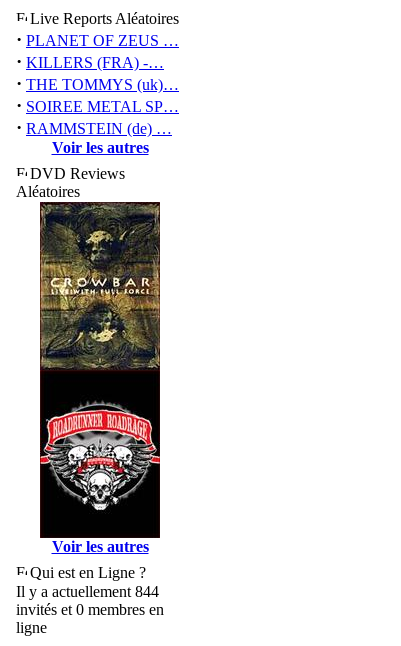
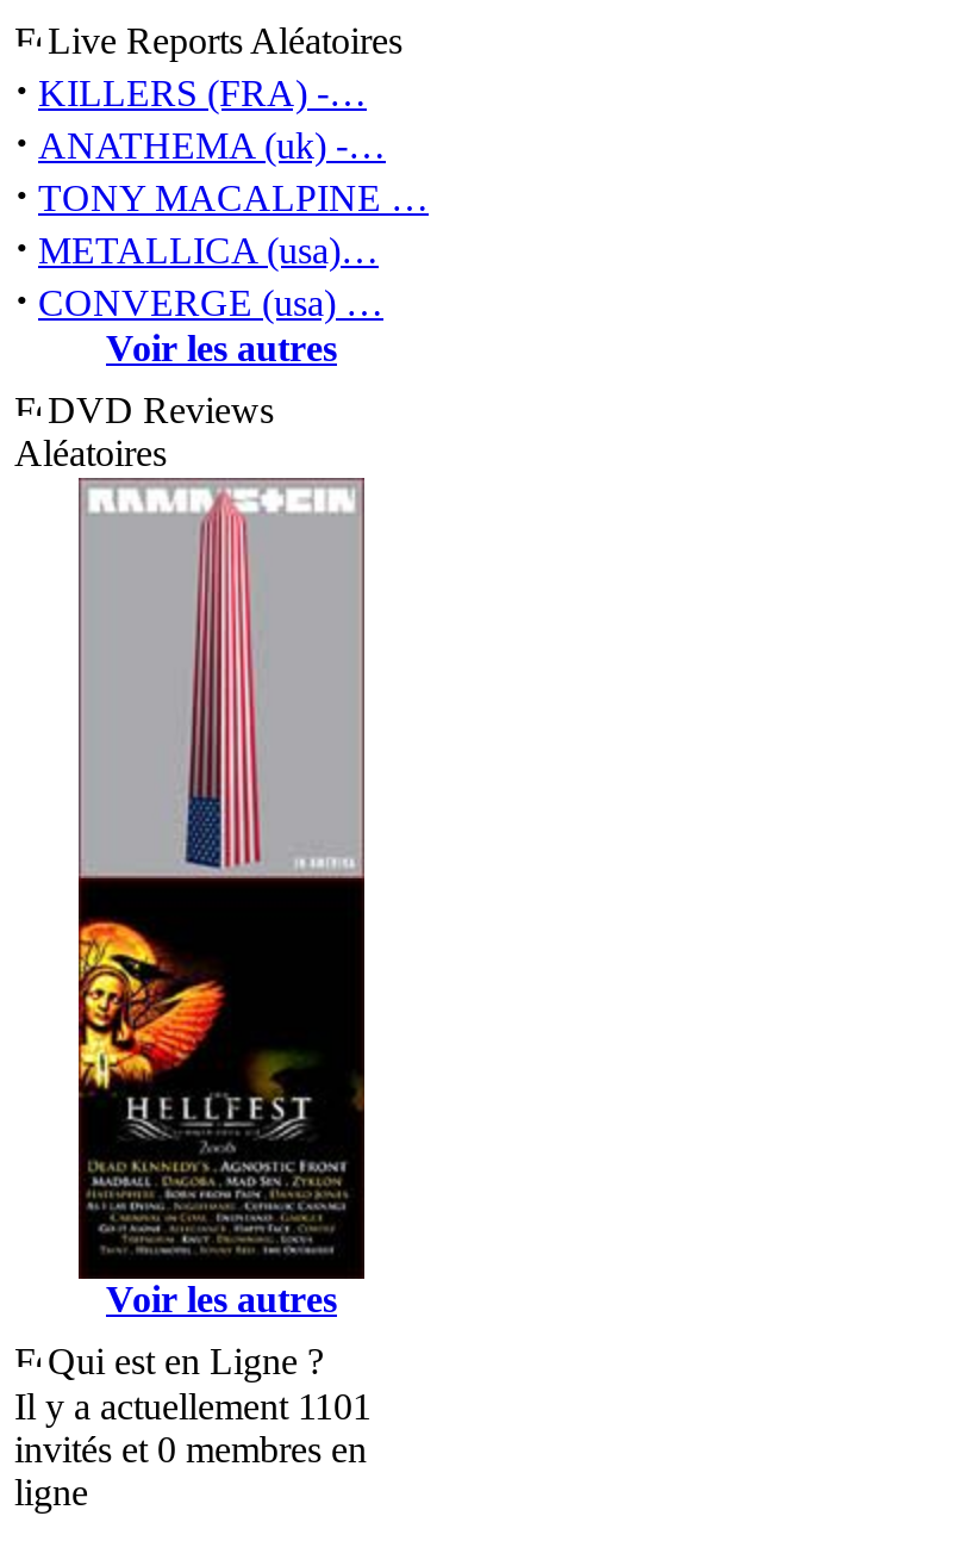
- · PLANET OF ZEUS …

moved up: · KILLERS (FRA) -…

- · THE TOMMYS (uk)…
- · SOIREE METAL SP…
- · RAMMSTEIN (de) …
+ · ANATHEMA (uk) -…
+ · TONY MACALPINE …
+ · METALLICA (usa)…
+ · CONVERGE (usa) …

- [image]
+ [image]

- Il y a actuellement 844
+ Il y a actuellement 1101
